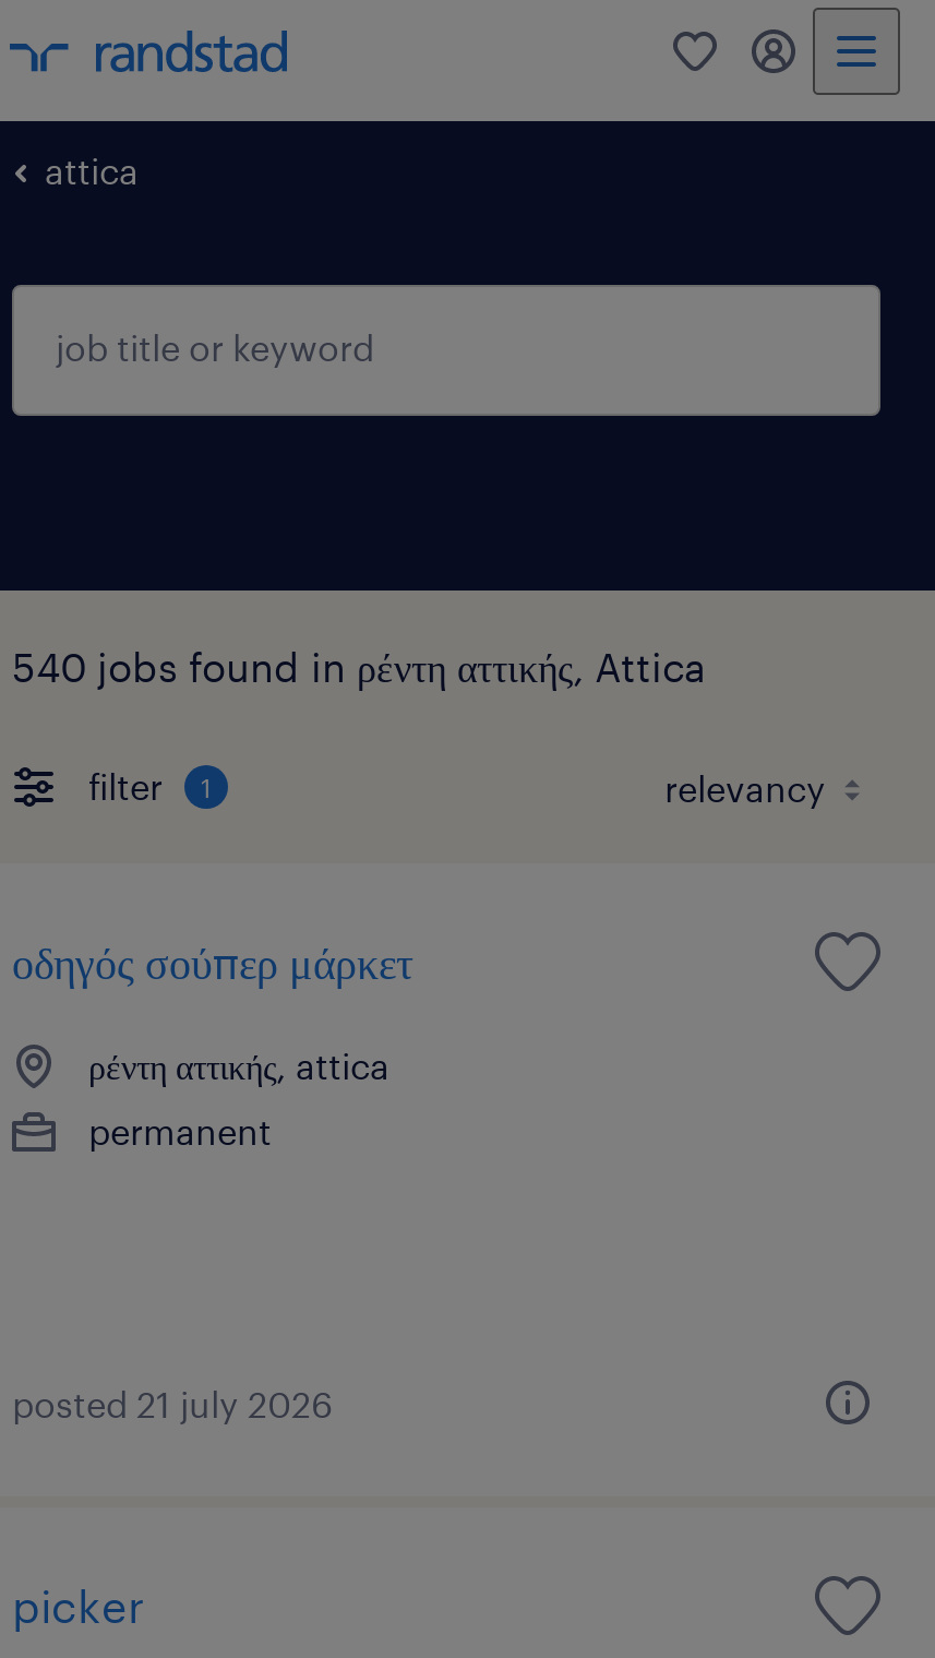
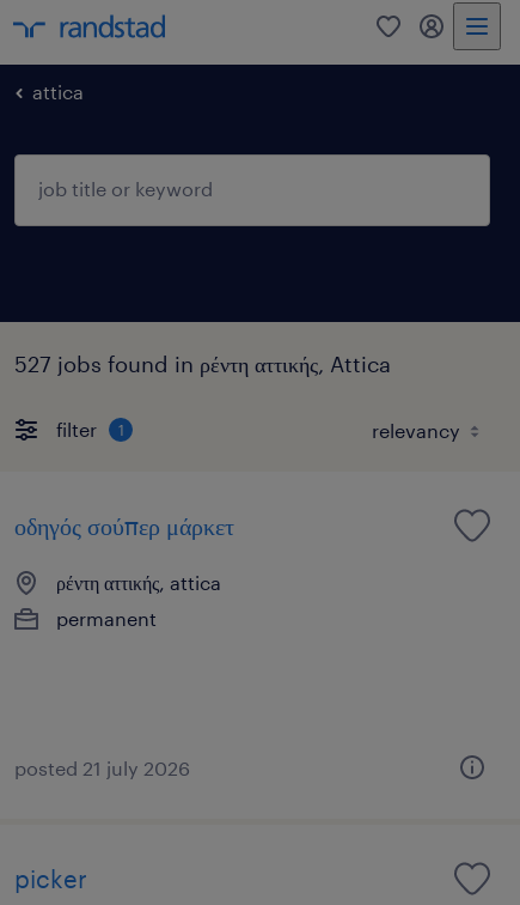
- 540 jobs found in ρέντη αττικής, Attica
+ 527 jobs found in ρέντη αττικής, Attica
